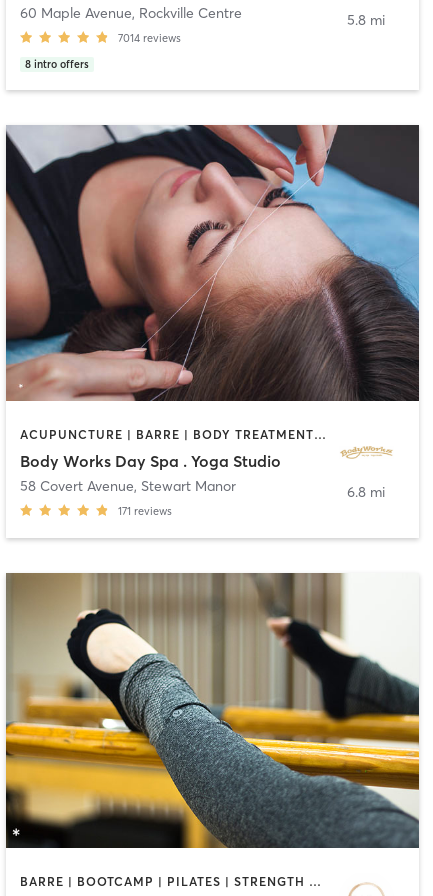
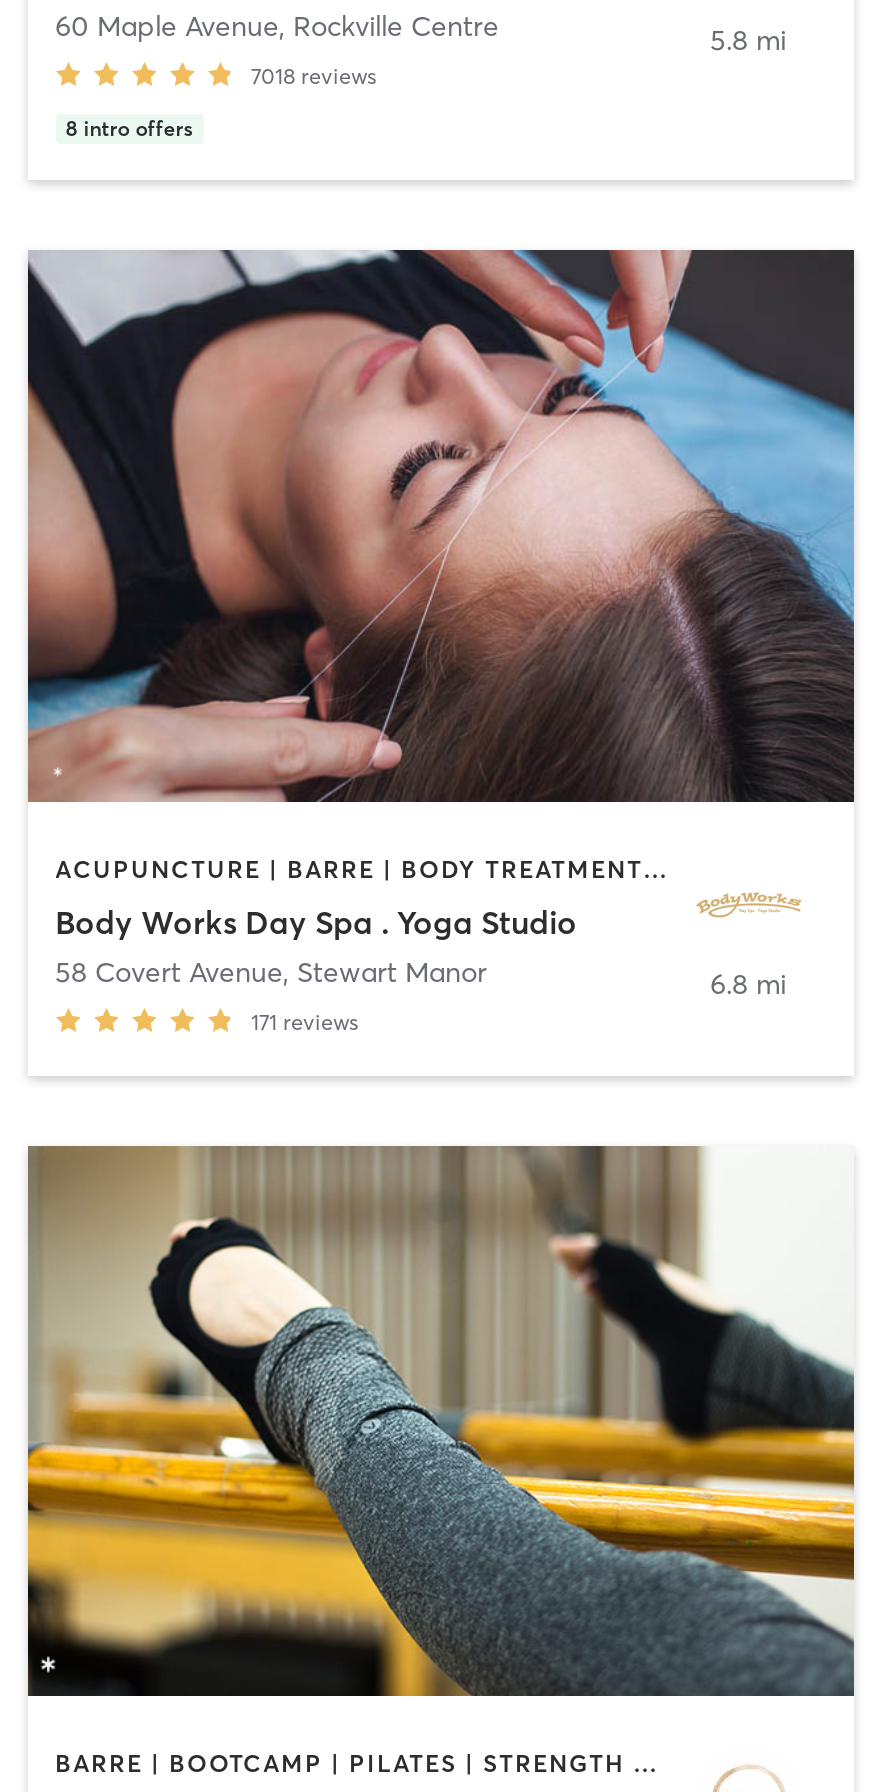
- 7014 reviews
+ 7018 reviews
